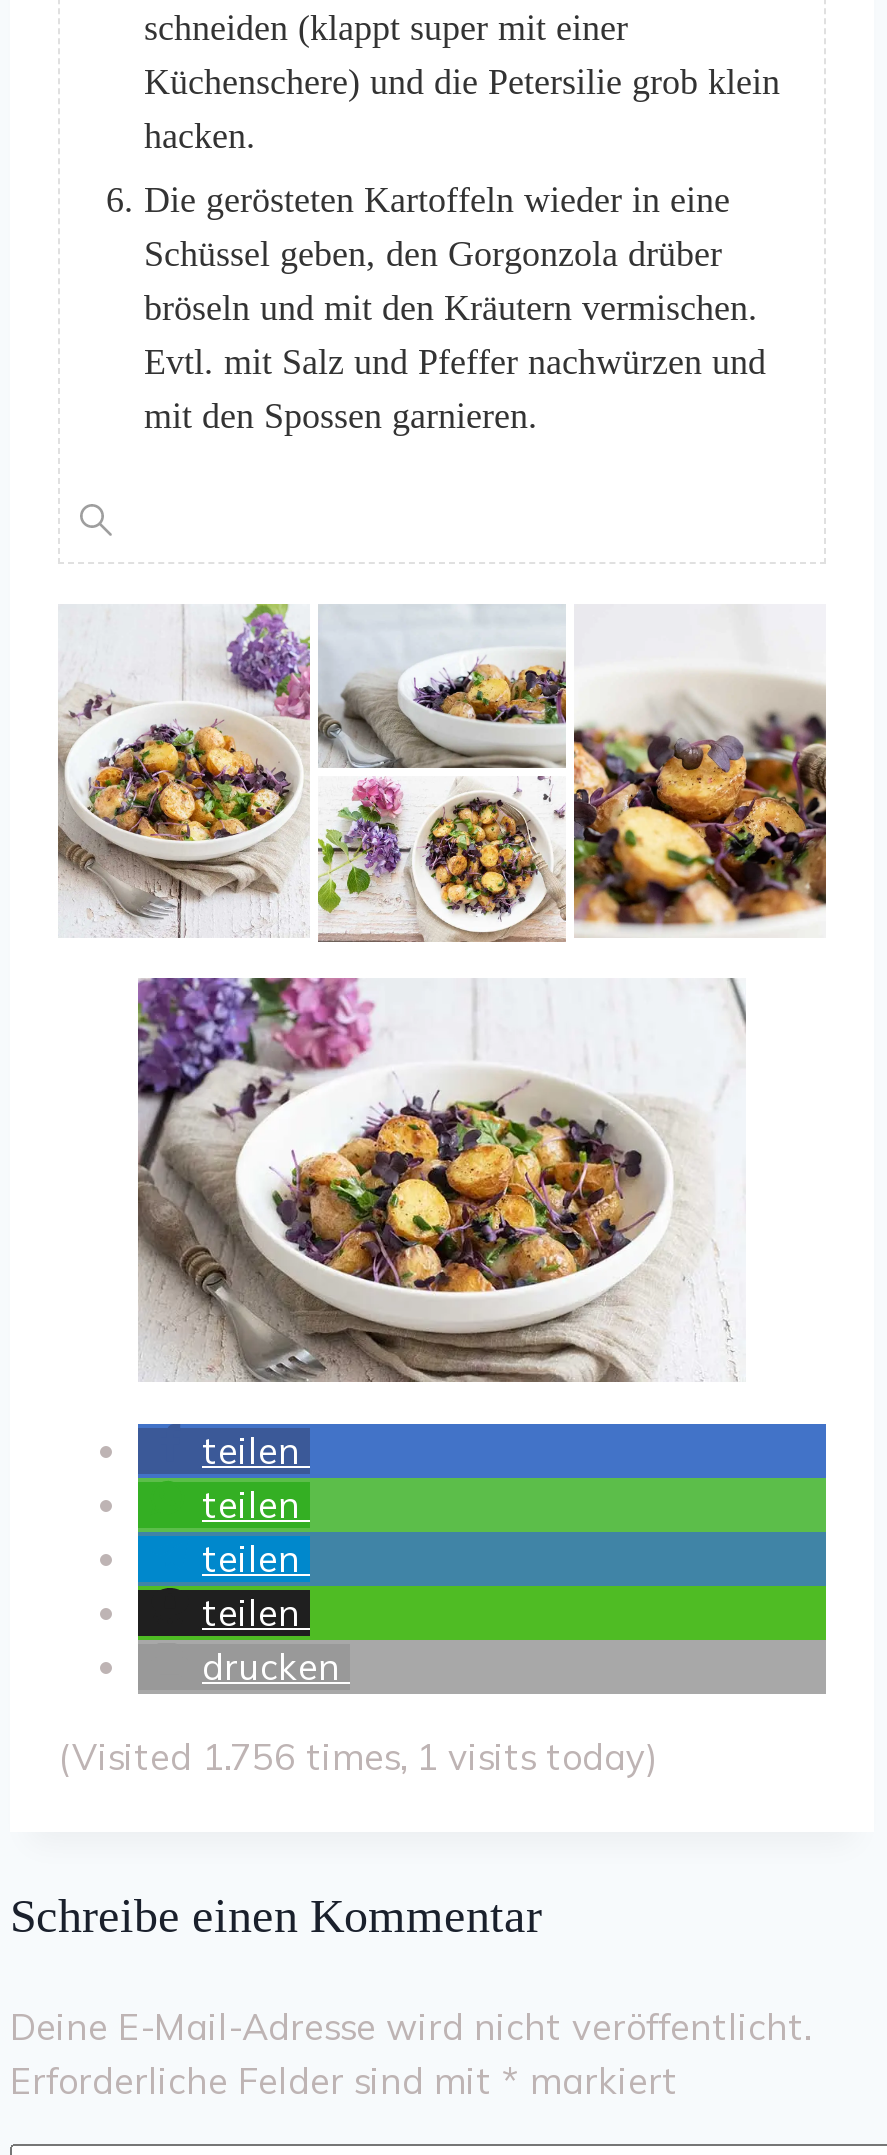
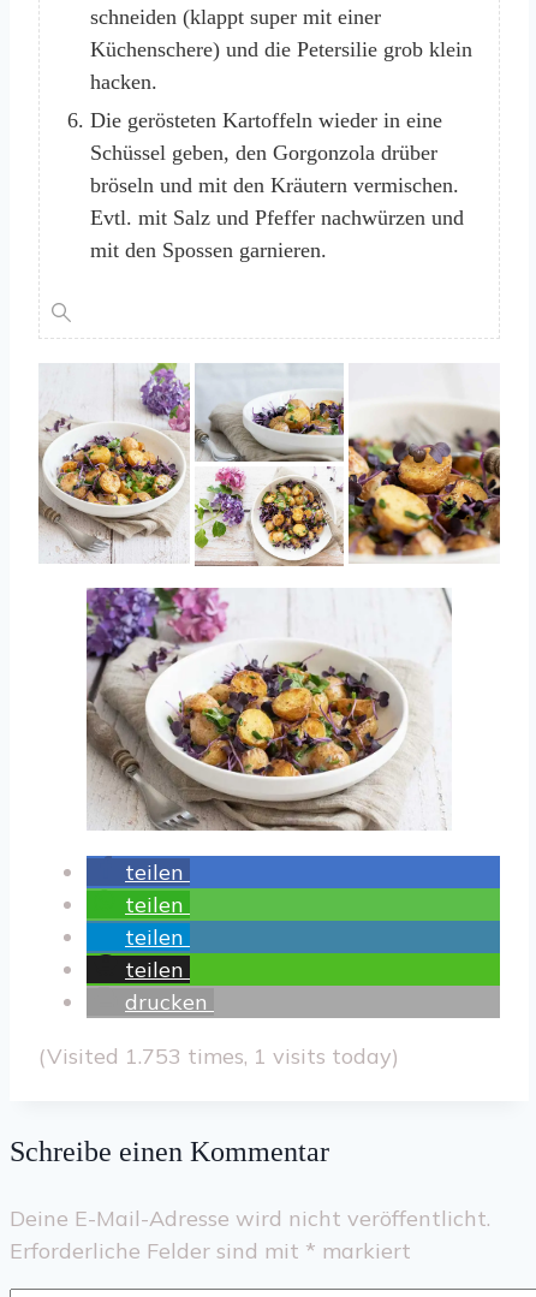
- (Visited 1.756 times, 1 visits today)
+ (Visited 1.753 times, 1 visits today)
